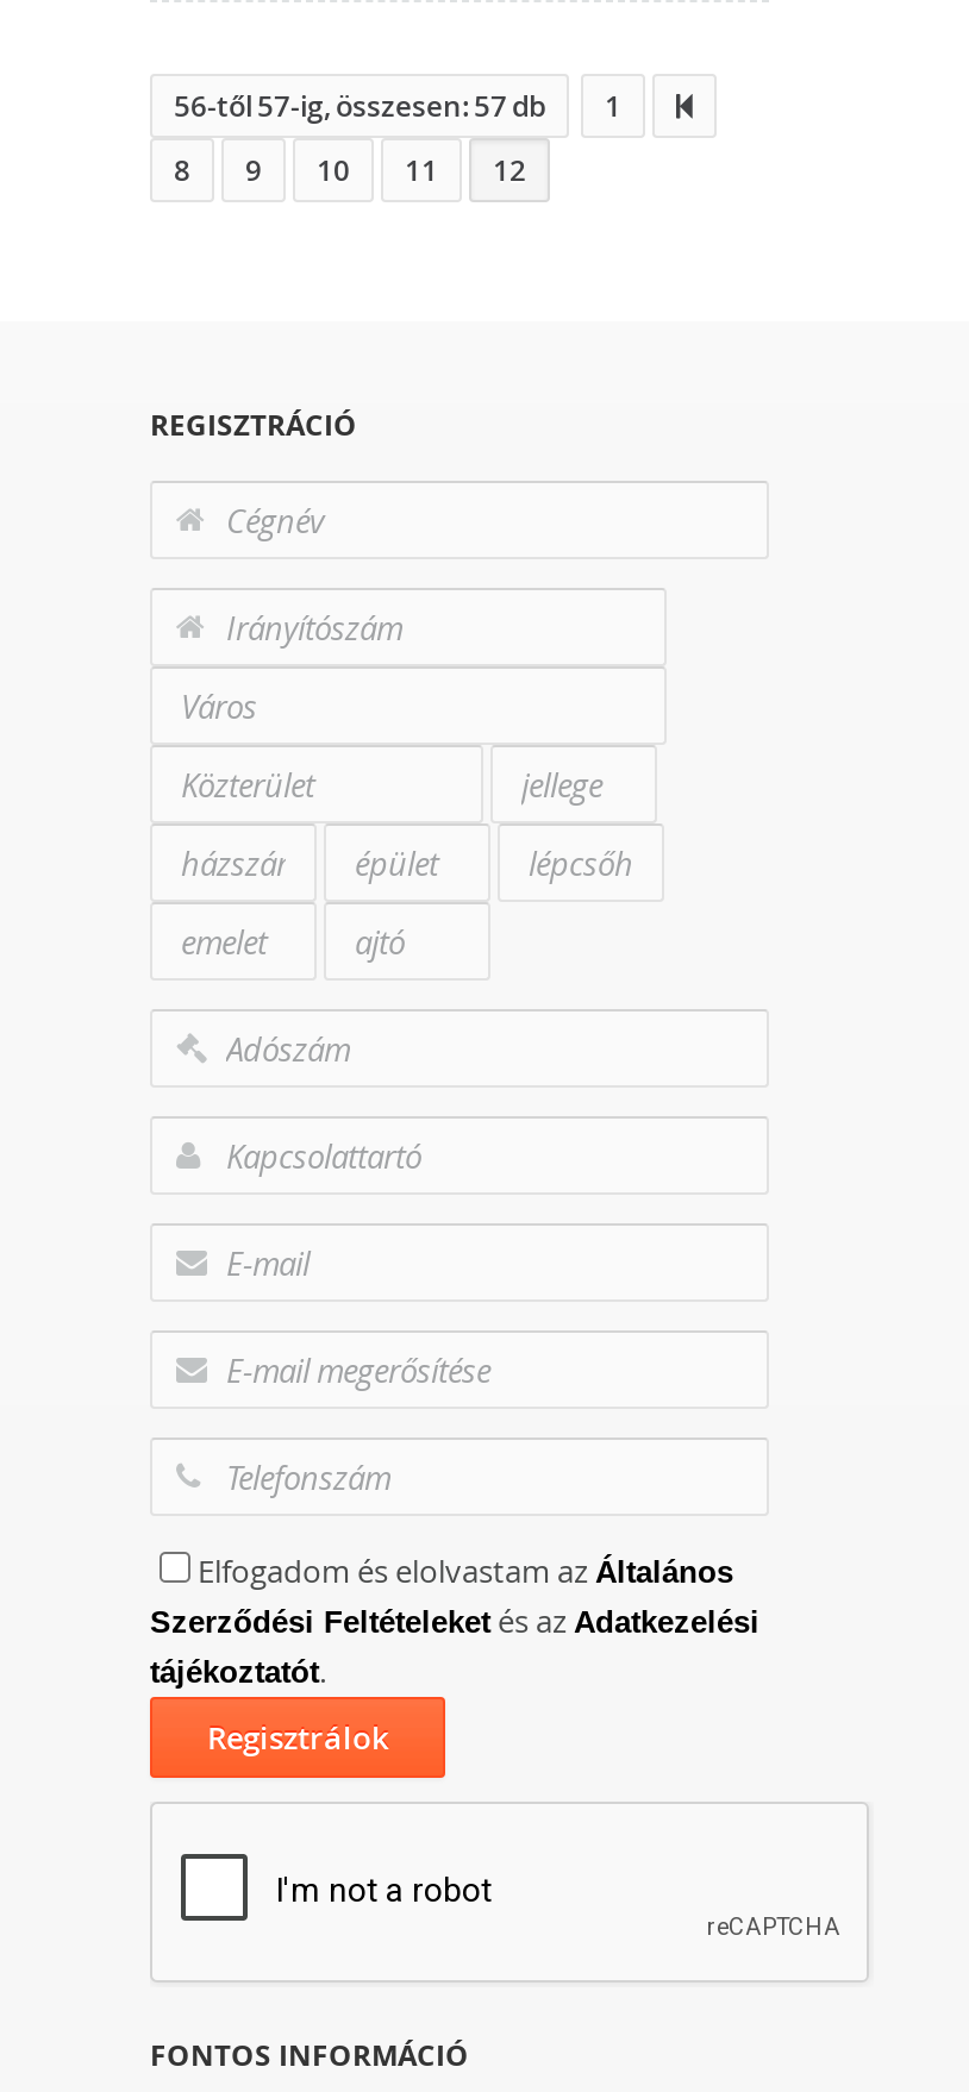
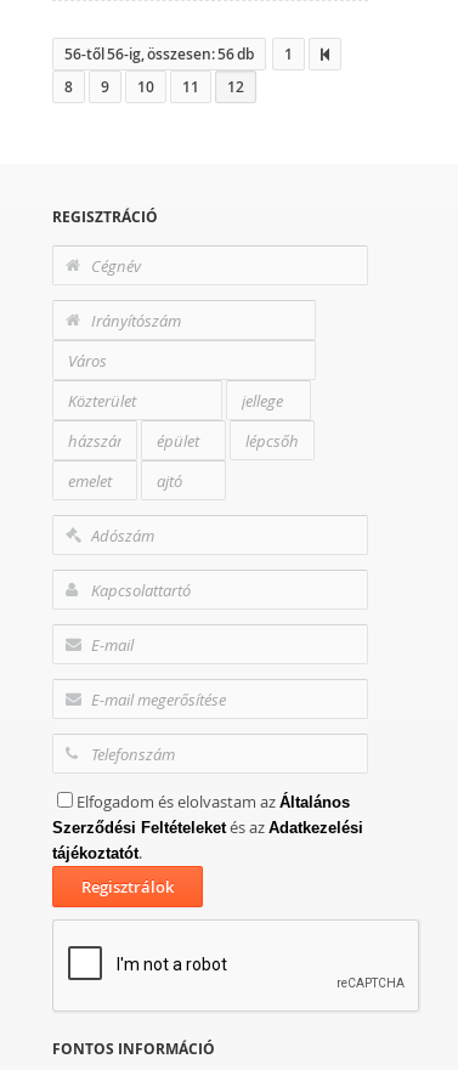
- 56-től 57-ig, összesen: 57 db
+ 56-től 56-ig, összesen: 56 db
